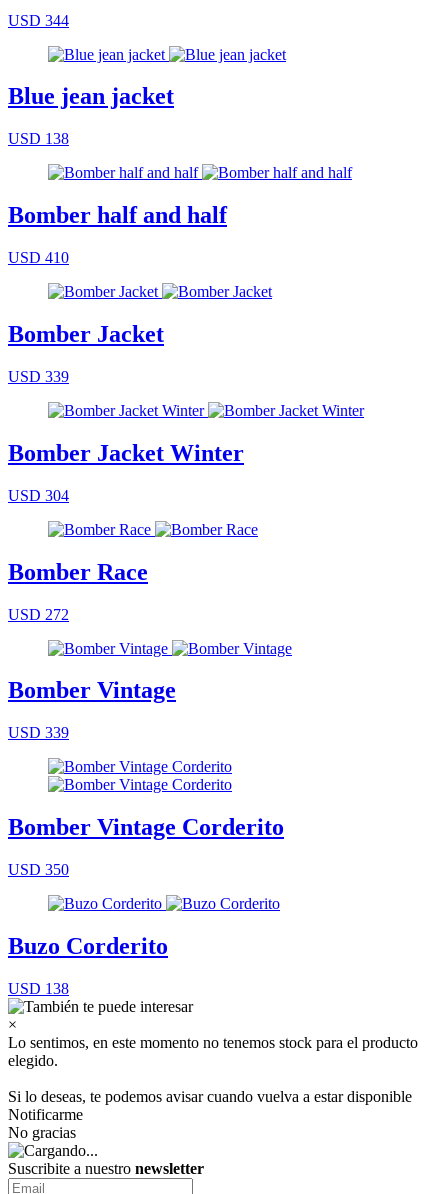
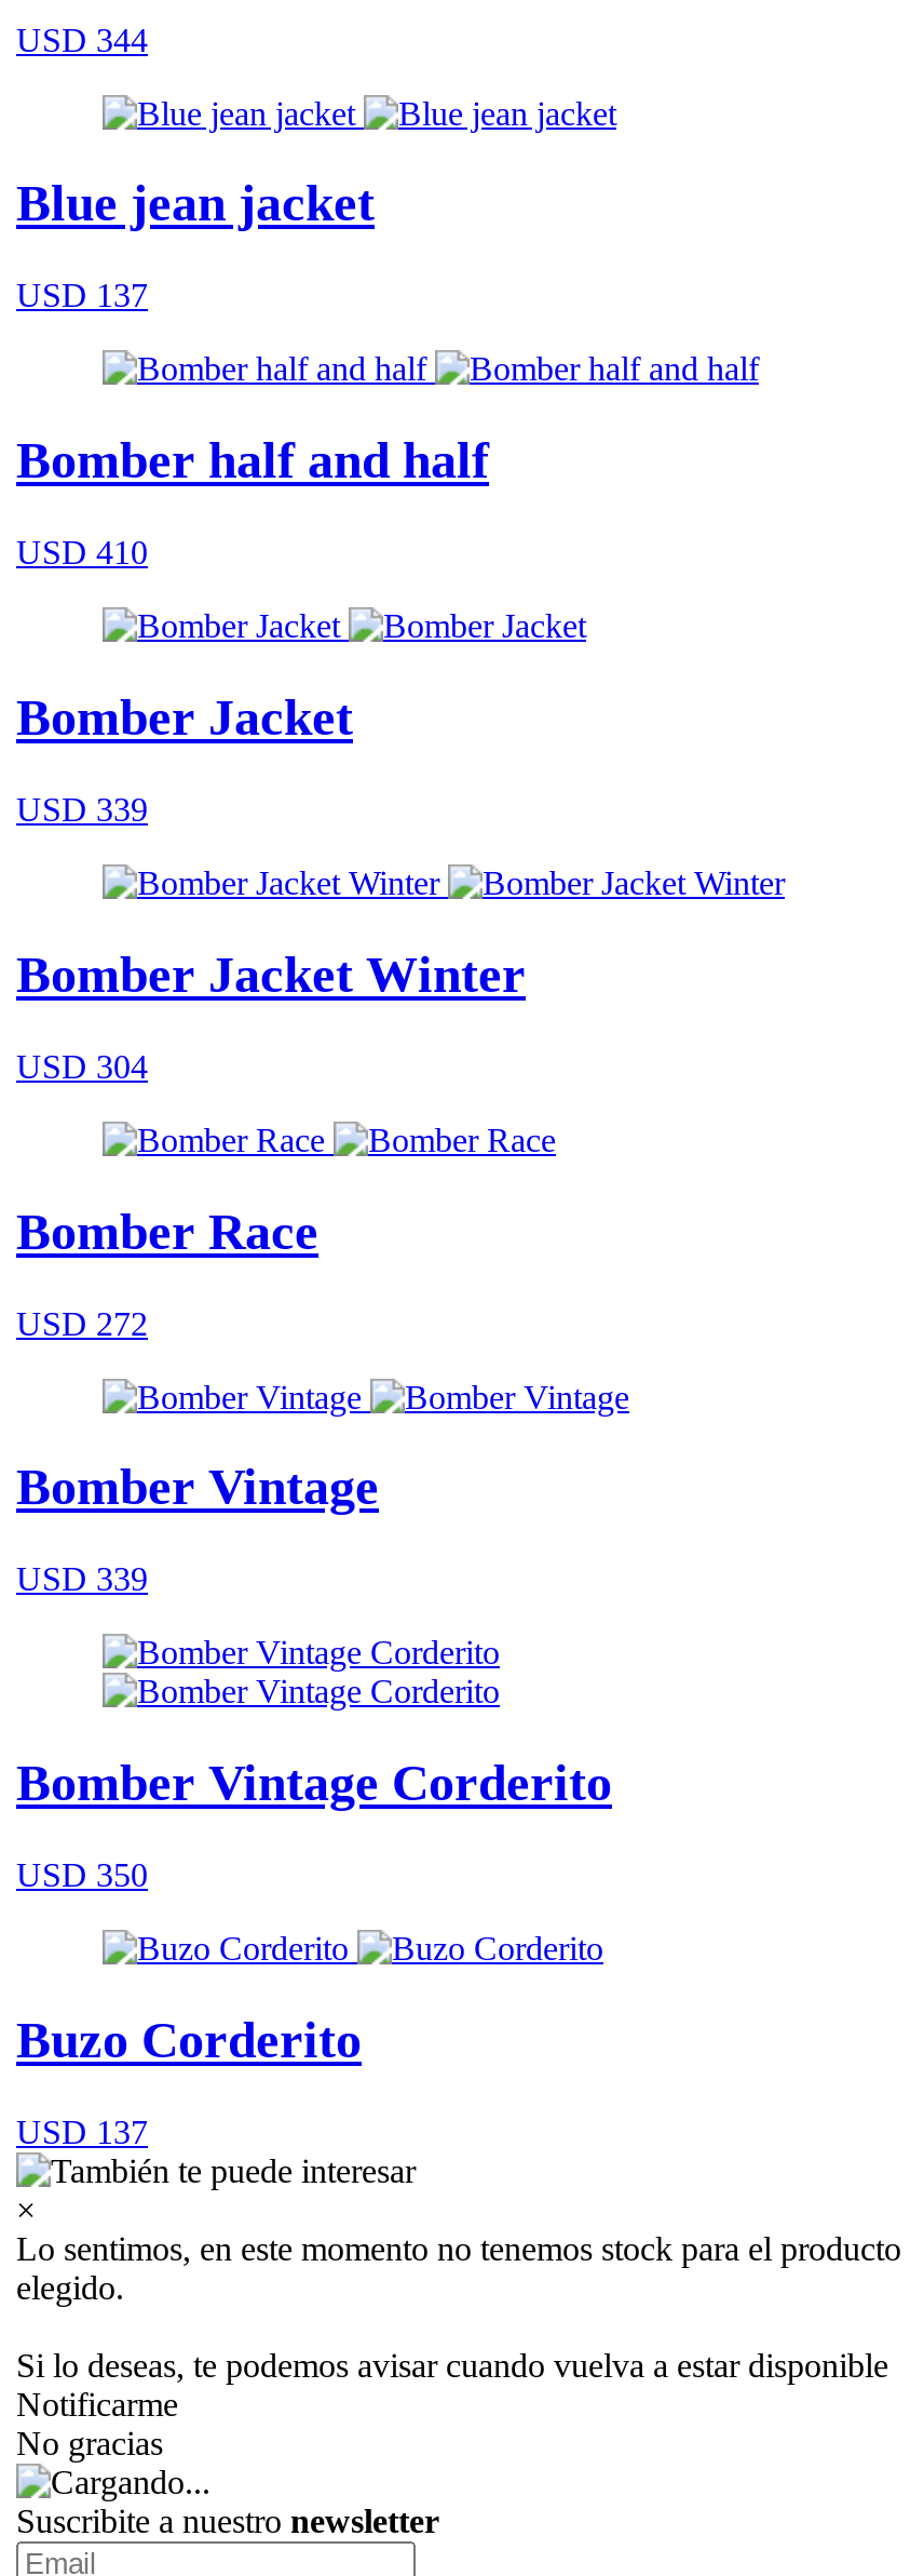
- USD 138
+ USD 137

- USD 138
+ USD 137
